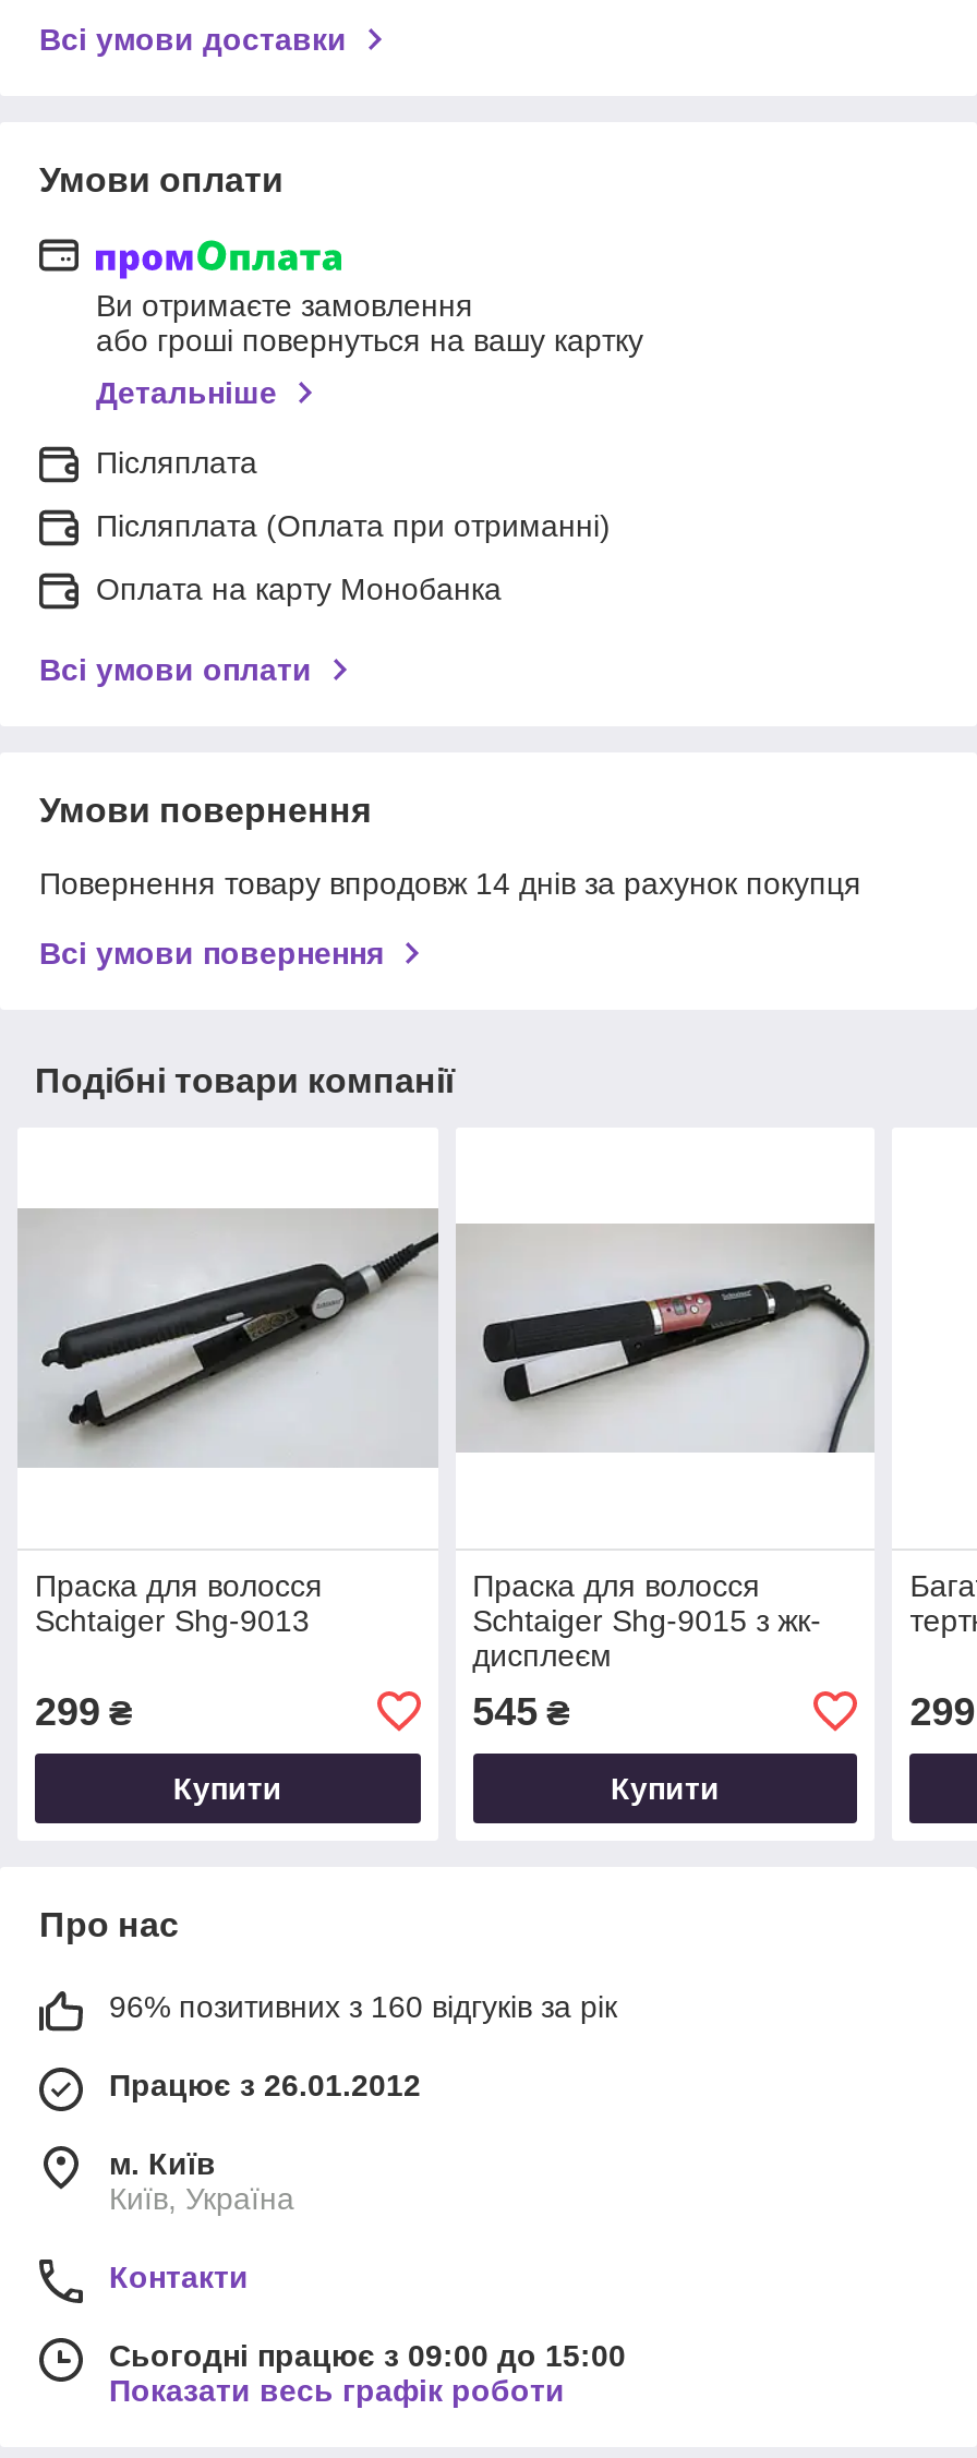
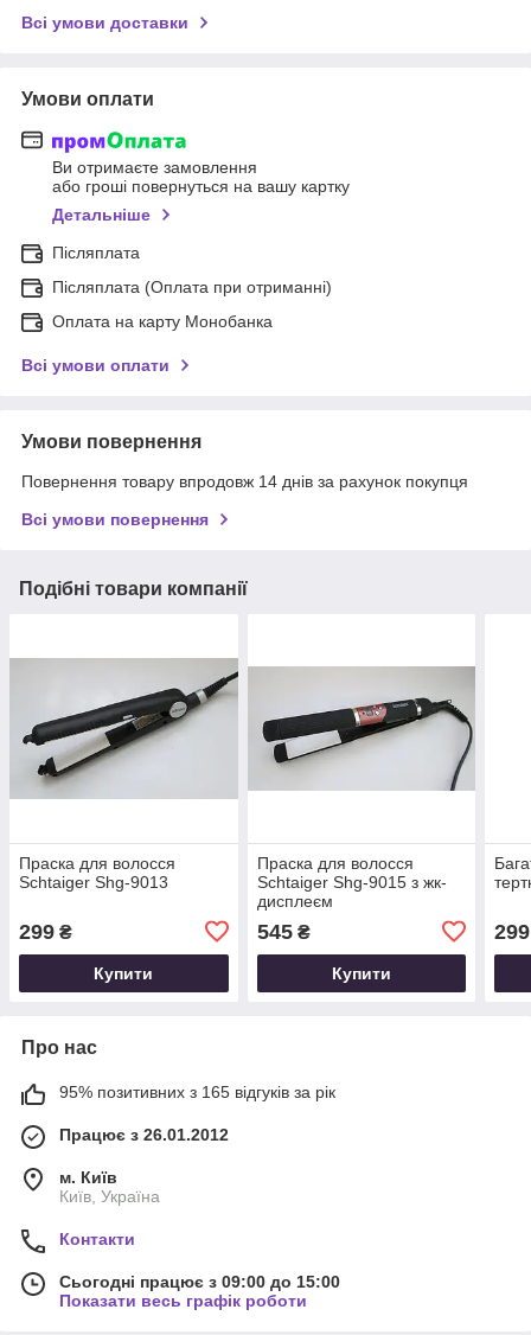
- 96% позитивних з 160 відгуків за рік
+ 95% позитивних з 165 відгуків за рік
